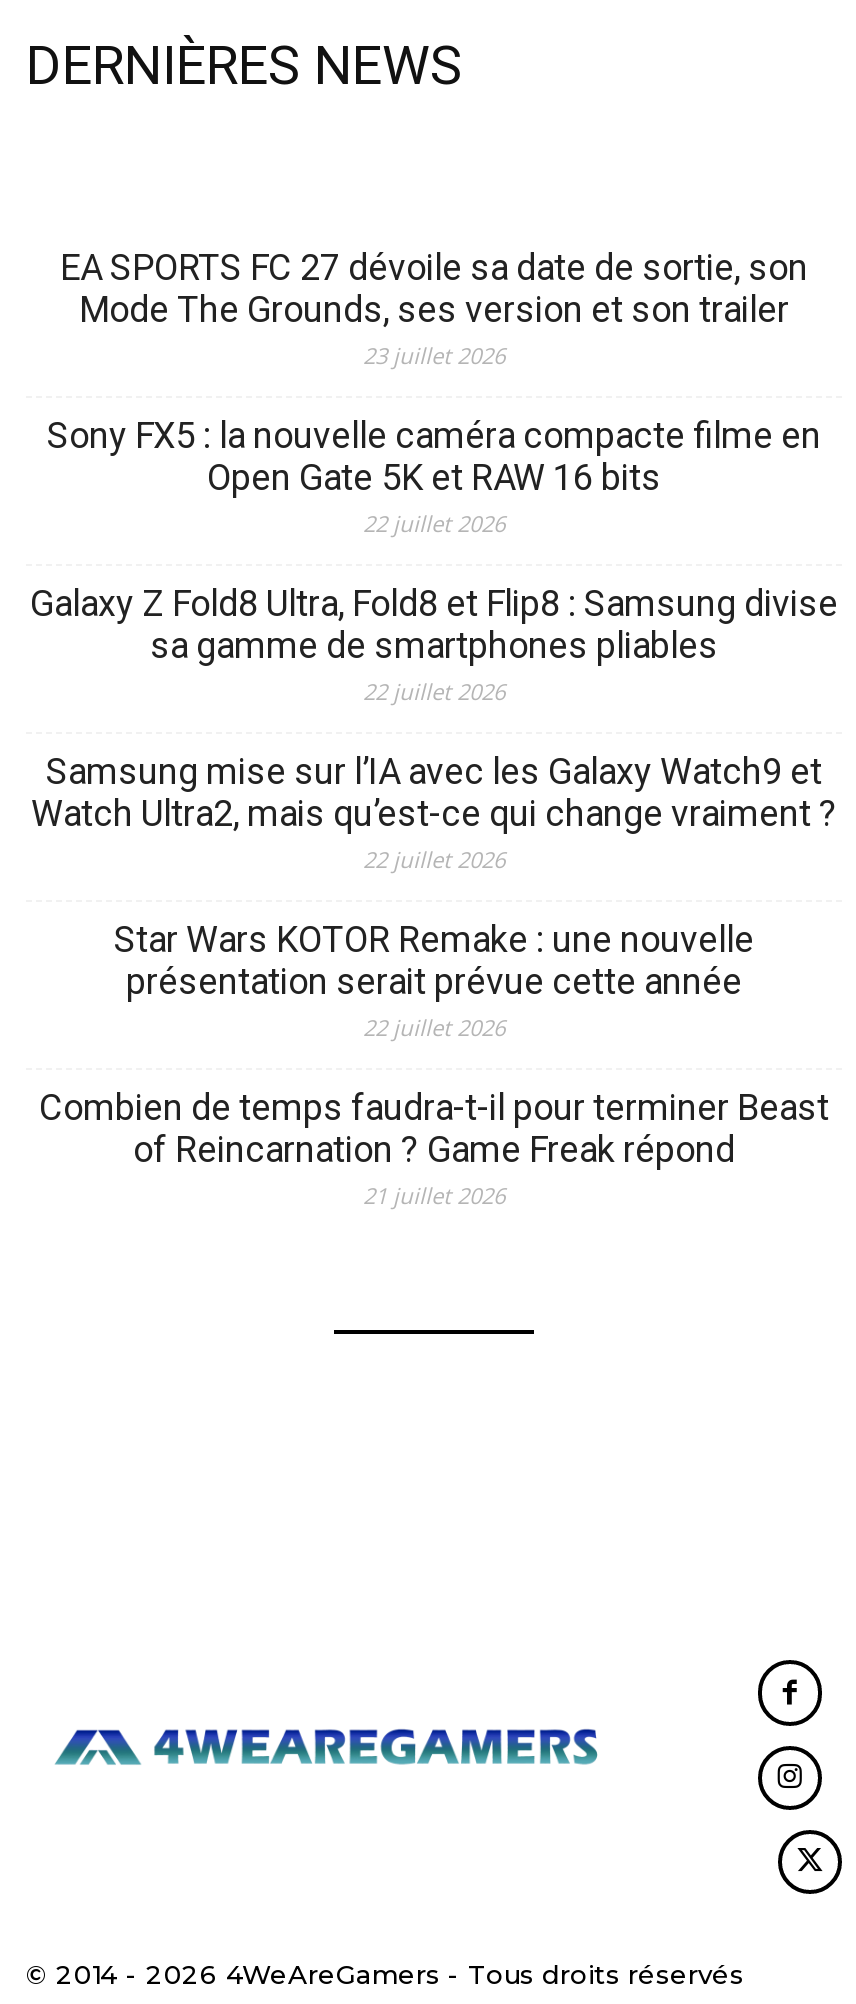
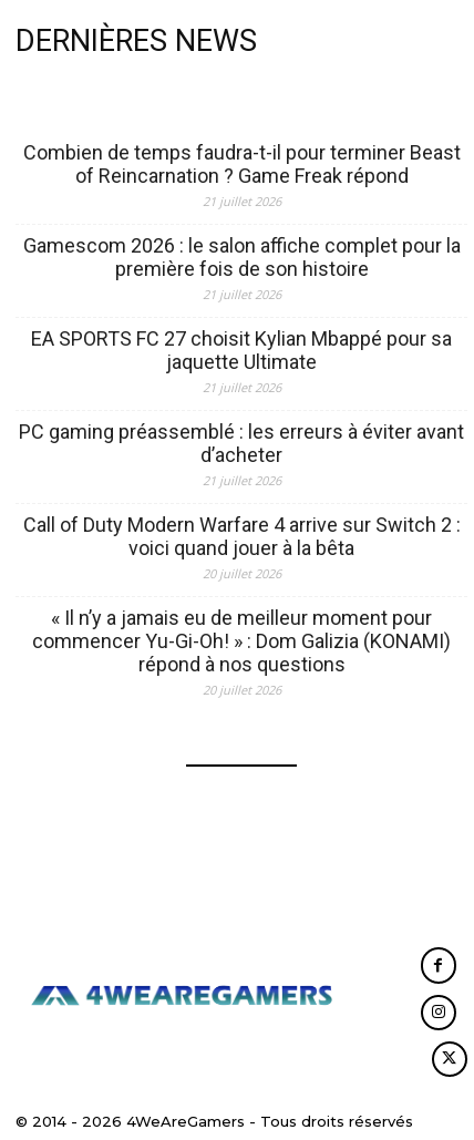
- EA SPORTS FC 27 dévoile sa date de sortie, son
- Mode The Grounds, ses version et son trailer
- 23 juillet 2026
- Sony FX5 : la nouvelle caméra compacte filme en
- Open Gate 5K et RAW 16 bits
- 22 juillet 2026
- Galaxy Z Fold8 Ultra, Fold8 et Flip8 : Samsung divise
- sa gamme de smartphones pliables
- 22 juillet 2026
- Samsung mise sur l’IA avec les Galaxy Watch9 et
- Watch Ultra2, mais qu’est-ce qui change vraiment ?
- 22 juillet 2026
- Star Wars KOTOR Remake : une nouvelle
- présentation serait prévue cette année
- 22 juillet 2026

moved up: Combien de temps faudra-t-il pour terminer Beast | of Reincarnation ? Game Freak répond | 21 juillet 2026

+ Gamescom 2026 : le salon affiche complet pour la
+ première fois de son histoire
+ 21 juillet 2026
+ EA SPORTS FC 27 choisit Kylian Mbappé pour sa
+ jaquette Ultimate
+ 21 juillet 2026
+ PC gaming préassemblé : les erreurs à éviter avant
+ d’acheter
+ 21 juillet 2026
+ Call of Duty Modern Warfare 4 arrive sur Switch 2 :
+ voici quand jouer à la bêta
+ 20 juillet 2026
+ « Il n’y a jamais eu de meilleur moment pour
+ commencer Yu-Gi-Oh! » : Dom Galizia (KONAMI)
+ répond à nos questions
+ 20 juillet 2026
